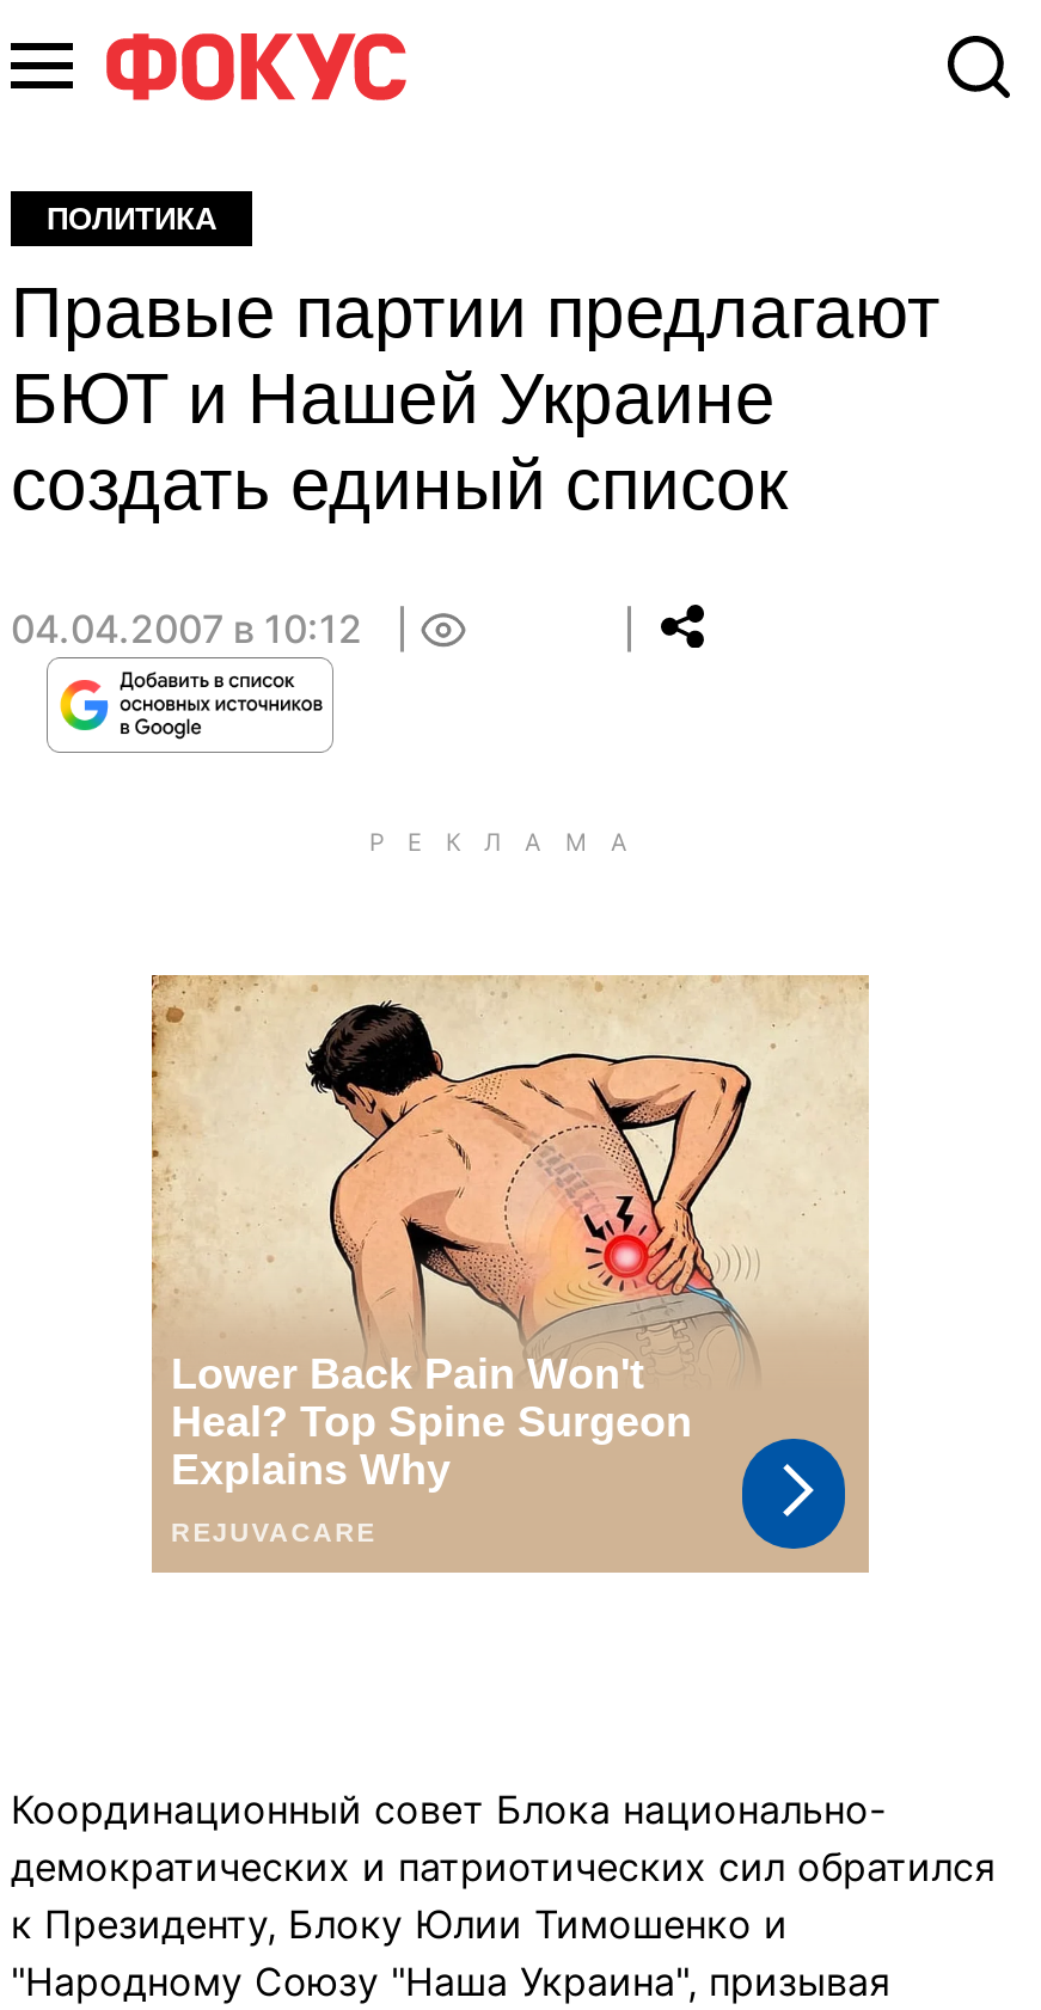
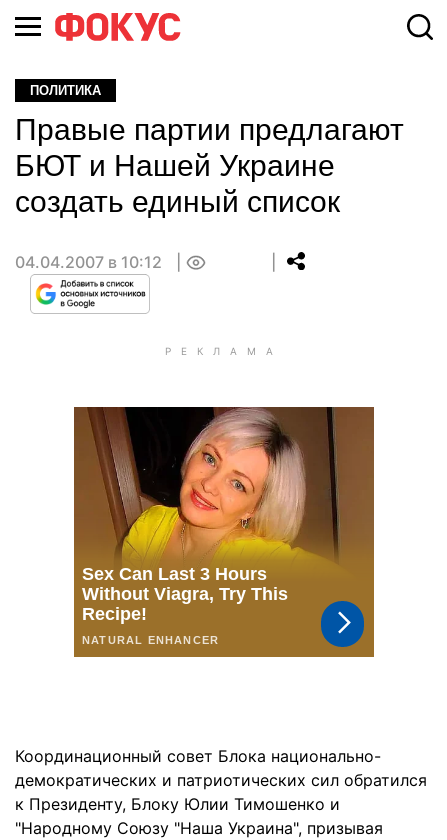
- [image]
+ [image]
